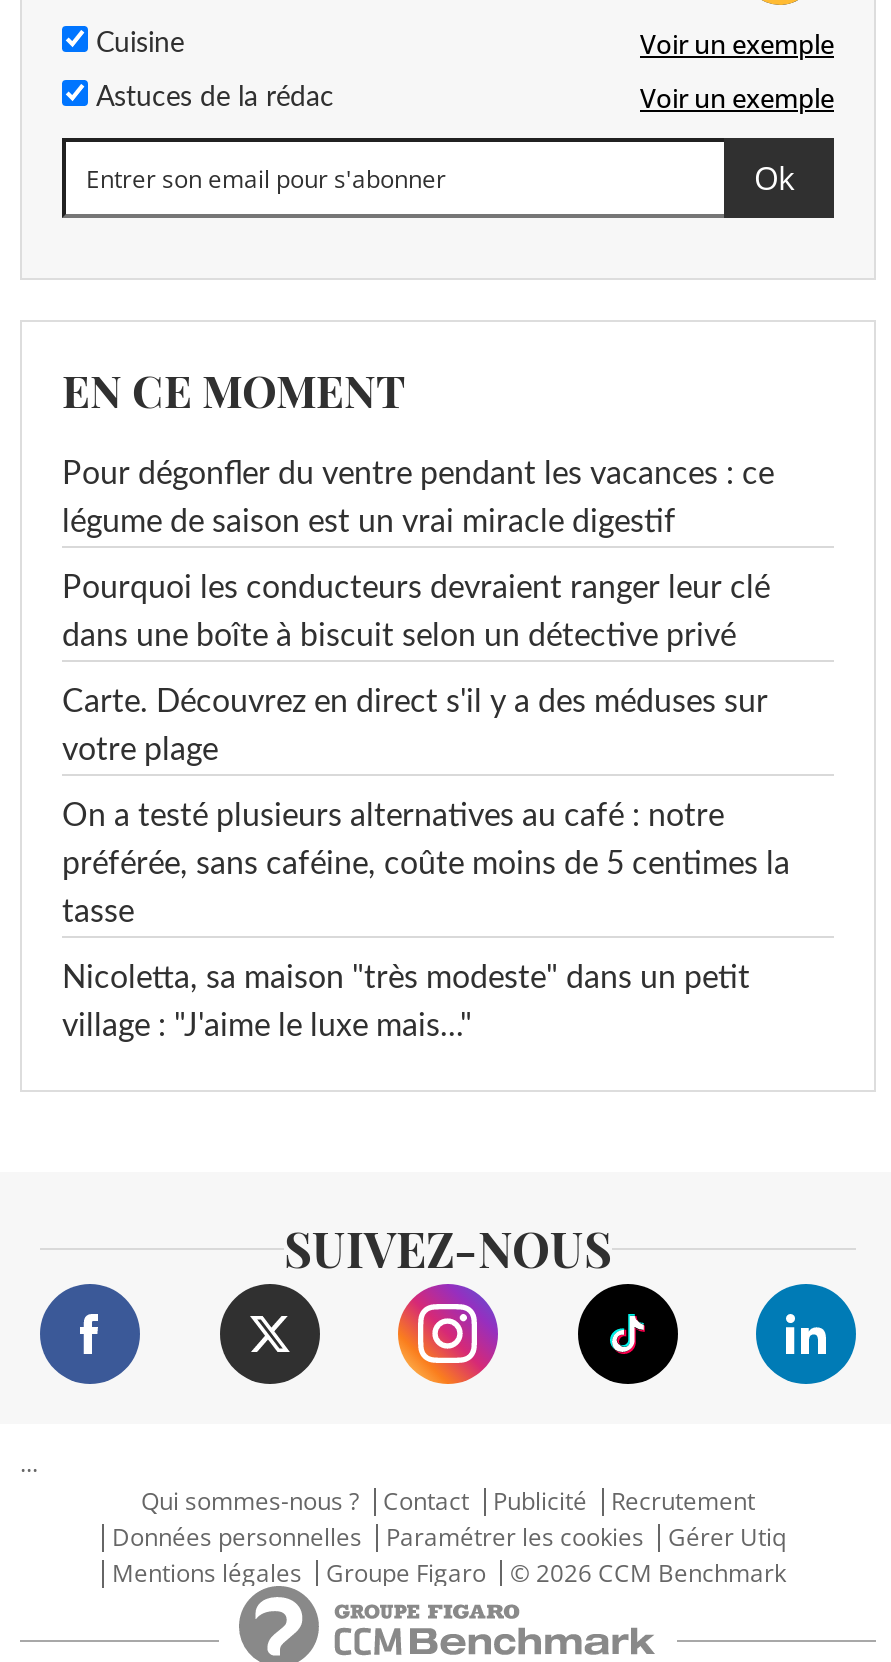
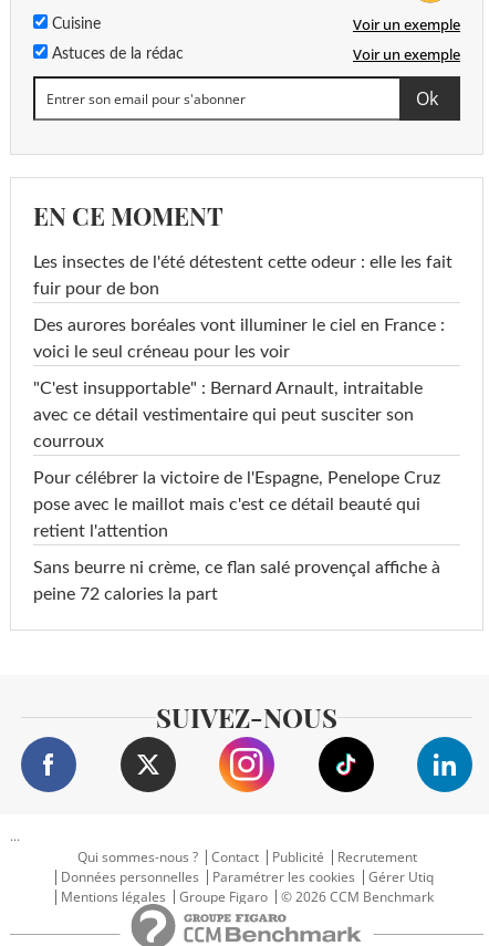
- Pour dégonfler du ventre pendant les vacances : ce
- légume de saison est un vrai miracle digestif
- Pourquoi les conducteurs devraient ranger leur clé
- dans une boîte à biscuit selon un détective privé
- Carte. Découvrez en direct s'il y a des méduses sur
- votre plage
- On a testé plusieurs alternatives au café : notre
- préférée, sans caféine, coûte moins de 5 centimes la
- tasse
- Nicoletta, sa maison "très modeste" dans un petit
- village : "J'aime le luxe mais..."
+ Les insectes de l'été détestent cette odeur : elle les fait
+ fuir pour de bon
+ Des aurores boréales vont illuminer le ciel en France :
+ voici le seul créneau pour les voir
+ "C'est insupportable" : Bernard Arnault, intraitable
+ avec ce détail vestimentaire qui peut susciter son
+ courroux
+ Pour célébrer la victoire de l'Espagne, Penelope Cruz
+ pose avec le maillot mais c'est ce détail beauté qui
+ retient l'attention
+ Sans beurre ni crème, ce flan salé provençal affiche à
+ peine 72 calories la part
